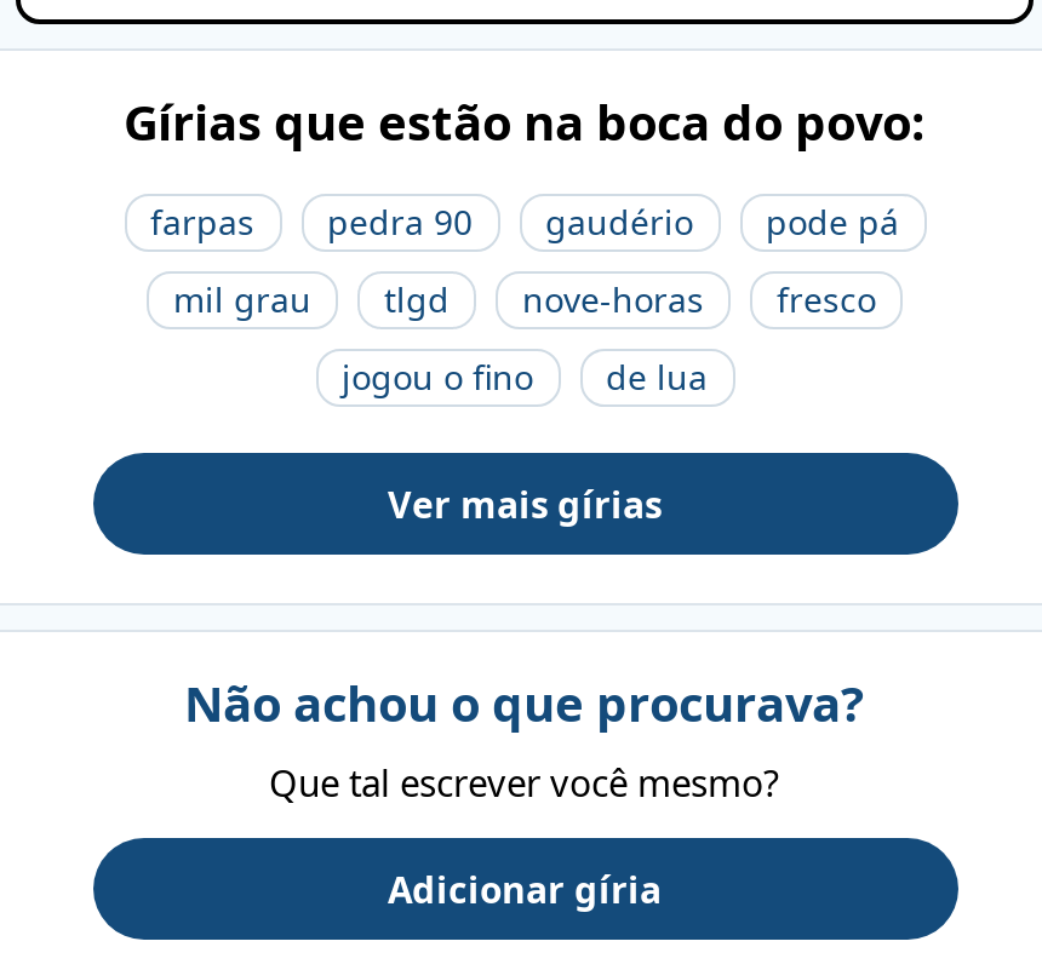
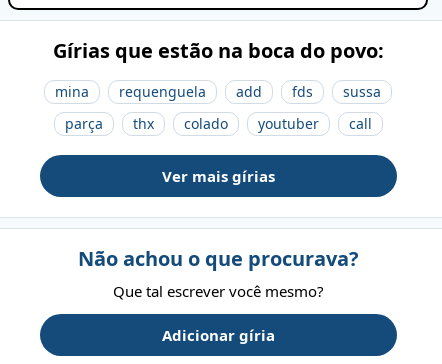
- farpas
- pedra 90
- gaudério
- pode pá
- mil grau
- tlgd
- nove-horas
- fresco
- jogou o fino
- de lua
+ mina
+ requenguela
+ add
+ fds
+ sussa
+ parça
+ thx
+ colado
+ youtuber
+ call
